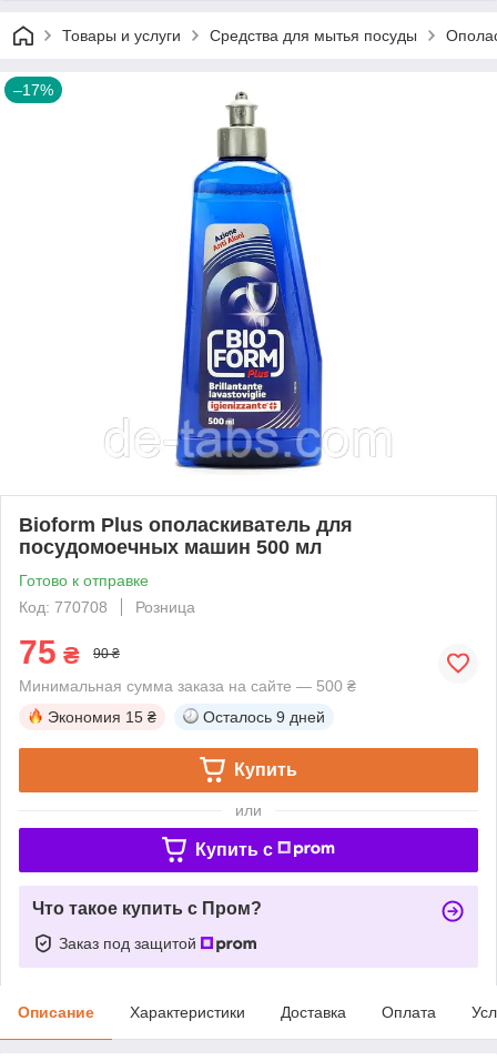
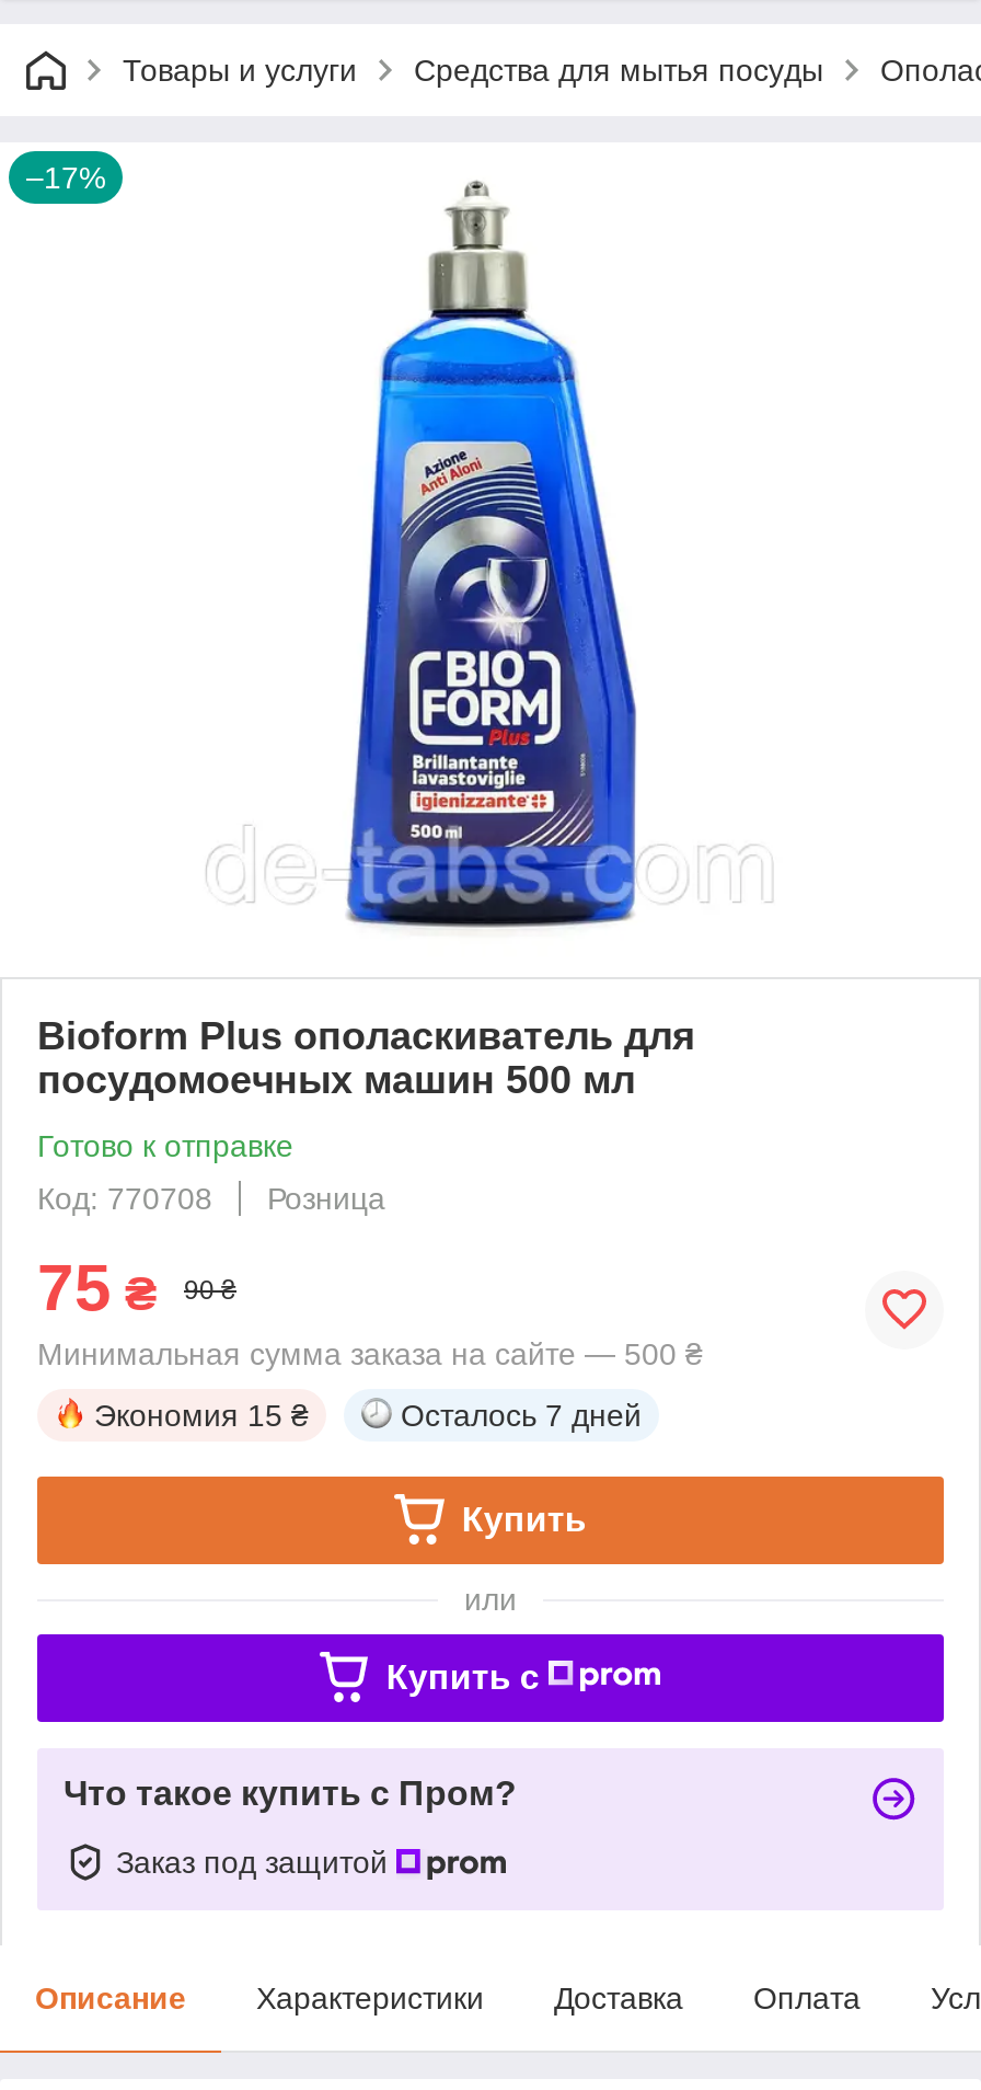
- Осталось 9 дней
+ Осталось 7 дней
